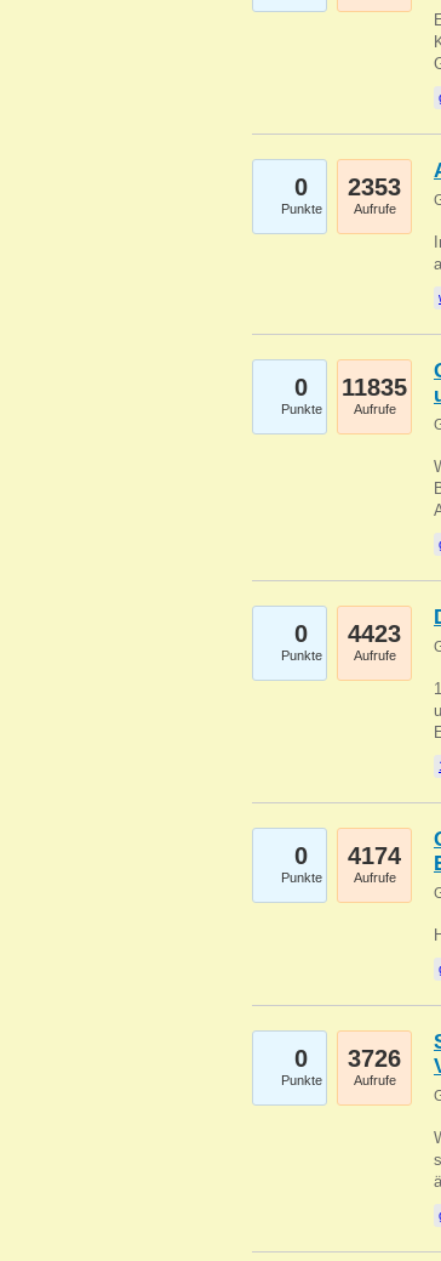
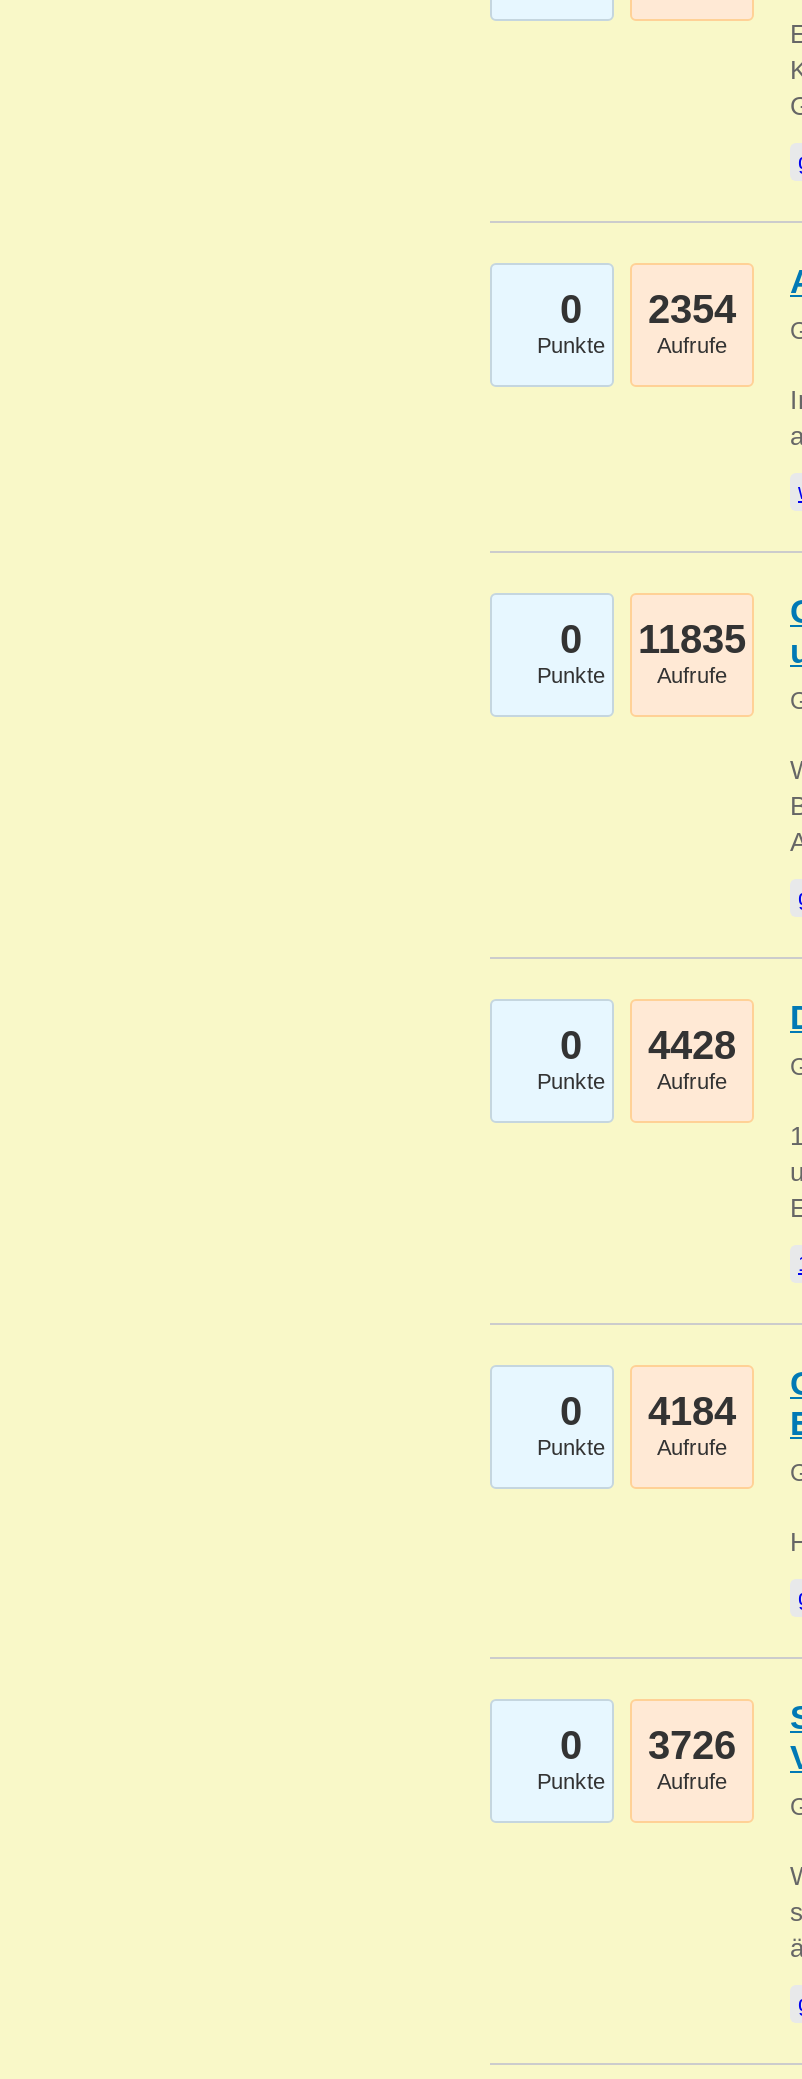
- 2353
+ 2354

- 4423
+ 4428

- 4174
+ 4184
